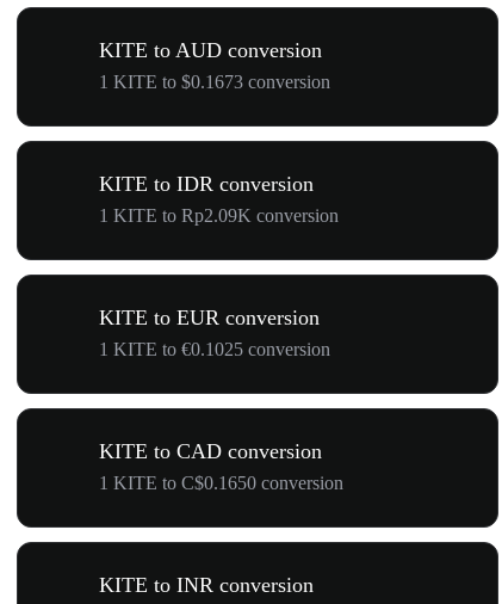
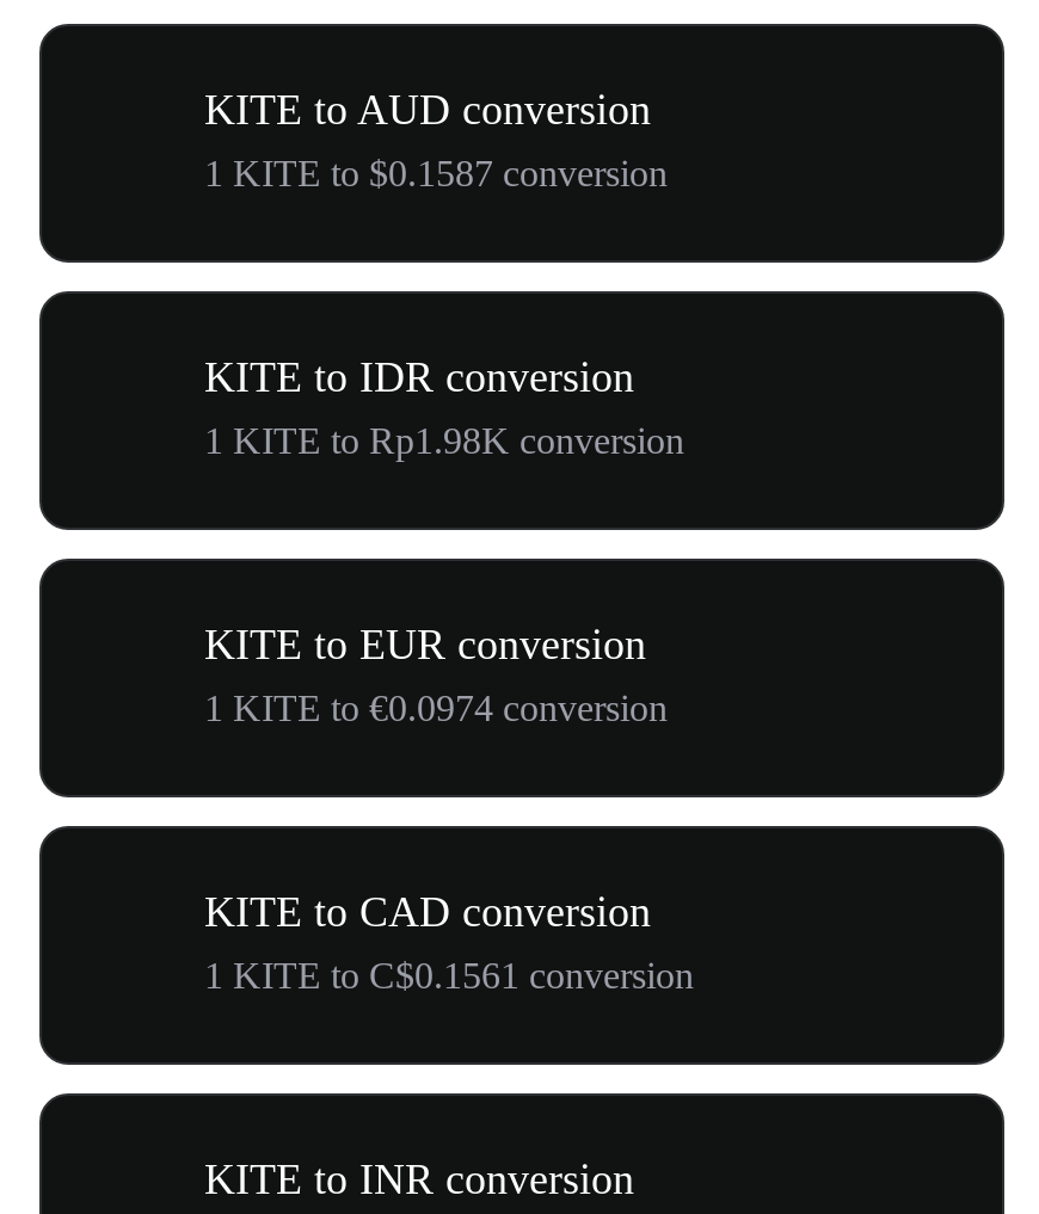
- 1 KITE to $0.1673 conversion
+ 1 KITE to $0.1587 conversion

- 1 KITE to Rp2.09K conversion
+ 1 KITE to Rp1.98K conversion

- 1 KITE to €0.1025 conversion
+ 1 KITE to €0.0974 conversion

- 1 KITE to C$0.1650 conversion
+ 1 KITE to C$0.1561 conversion
